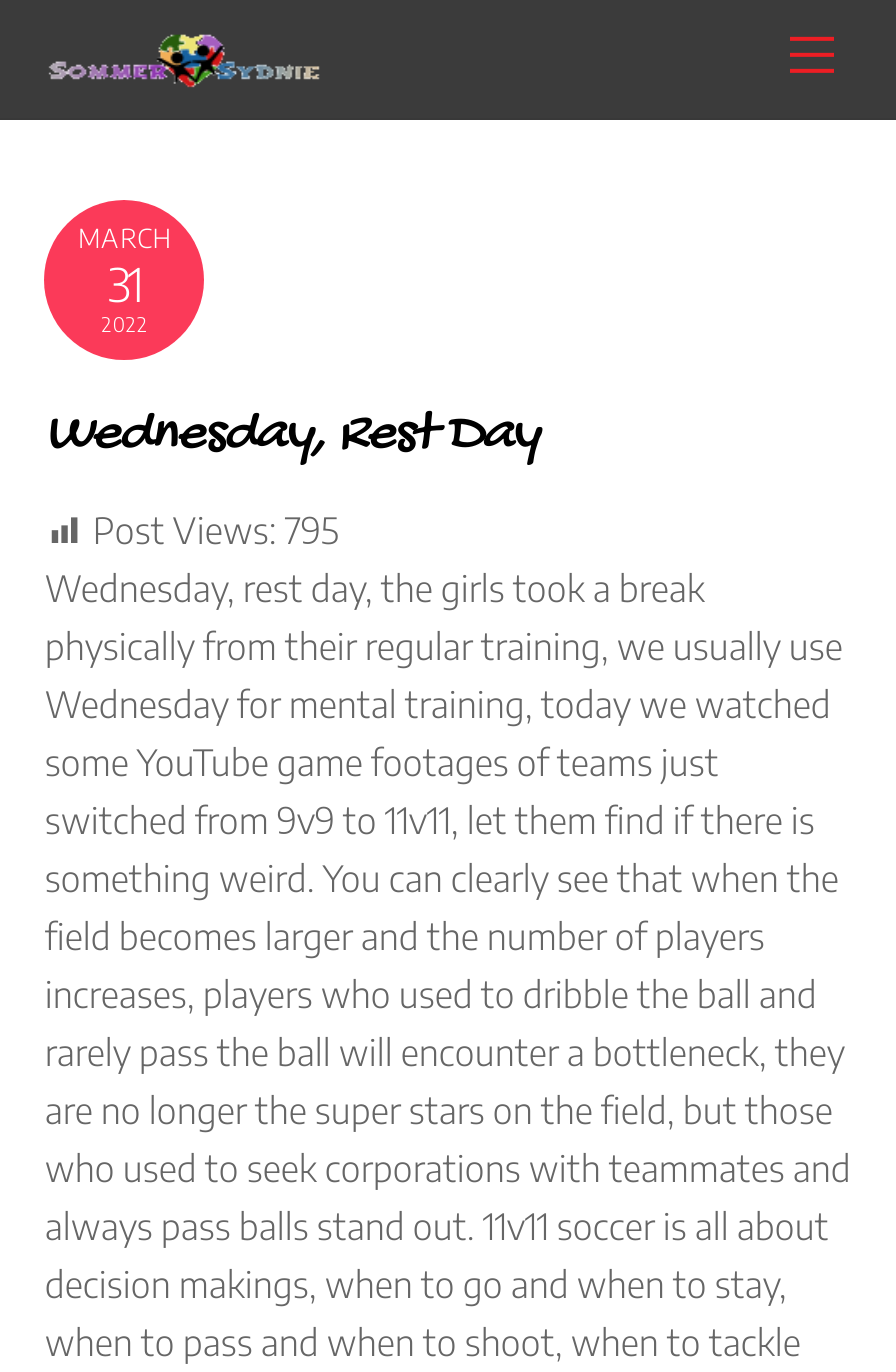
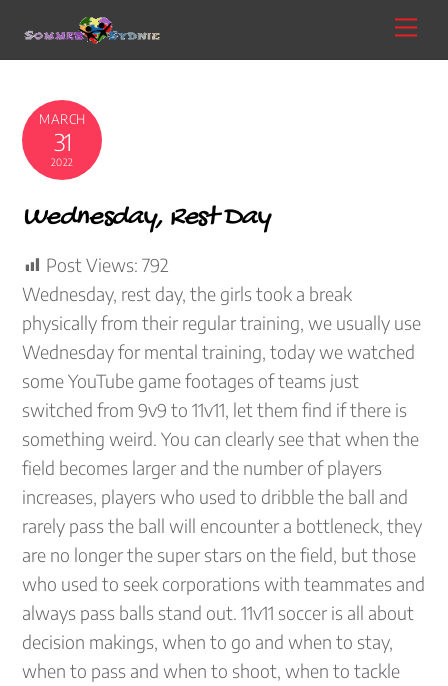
- Post Views: 795
+ Post Views: 792
